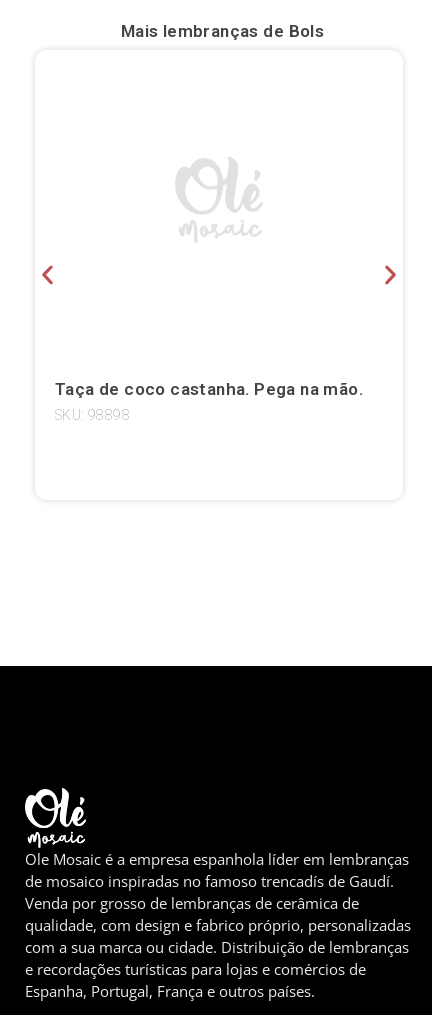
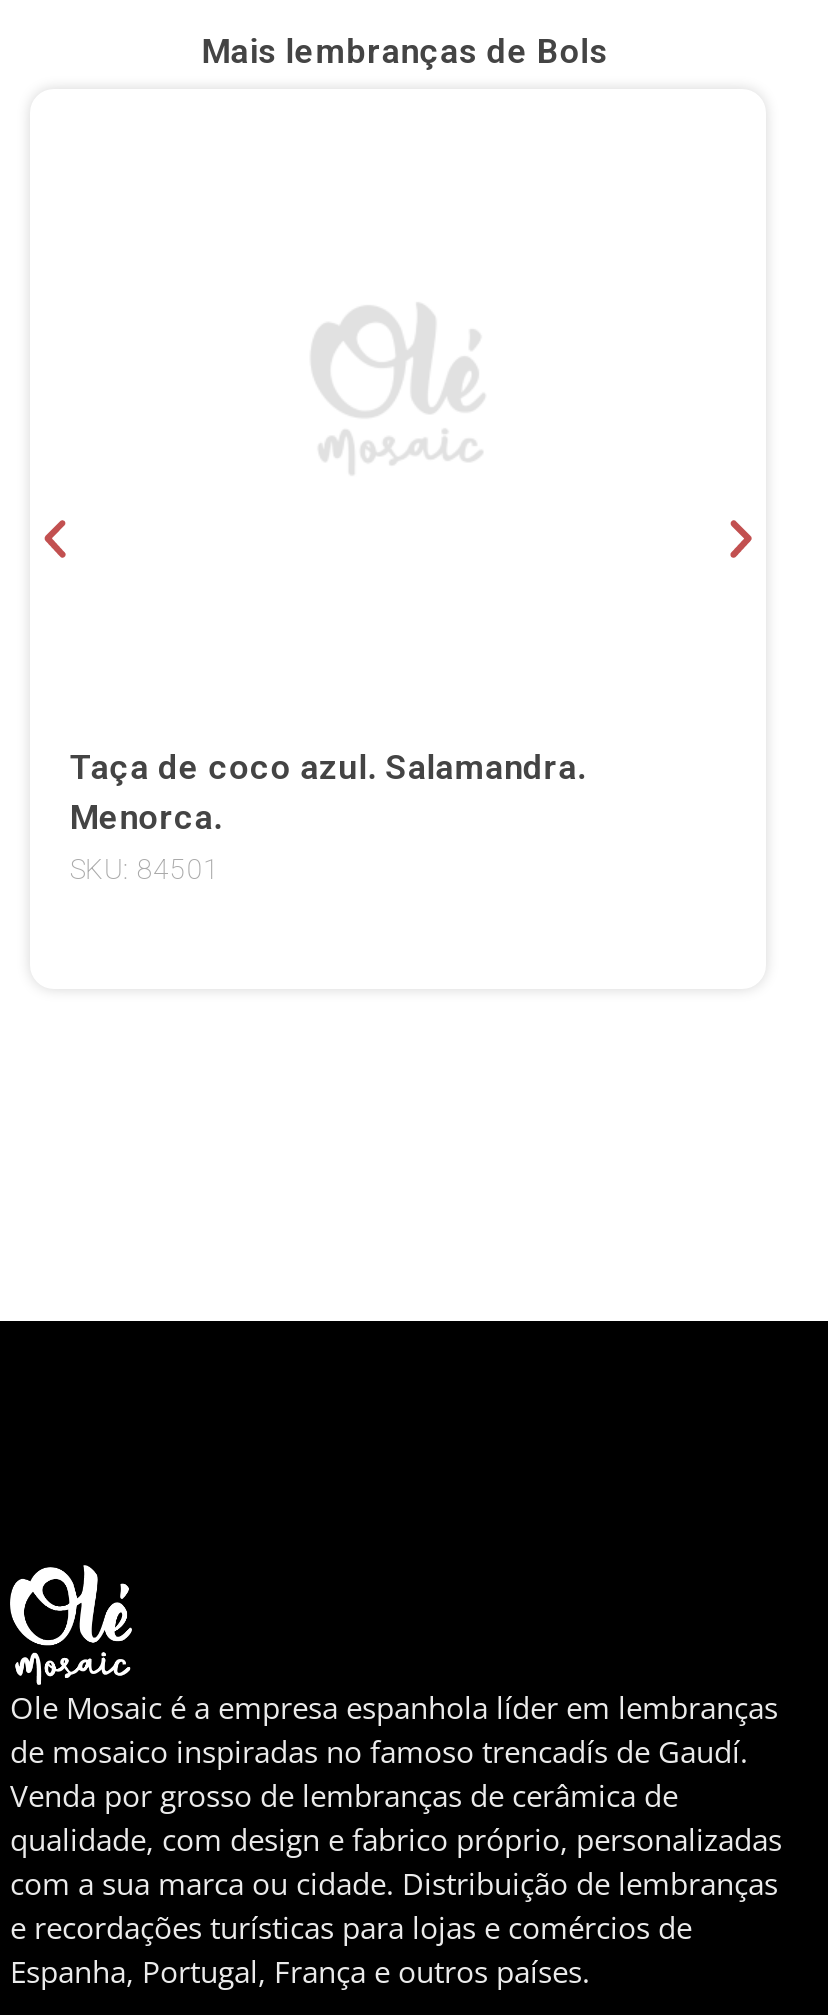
- Taça de coco castanha. Pega na mão.
- SKU: 98898
+ Taça de coco azul. Salamandra.
+ Menorca.
+ SKU: 84501
